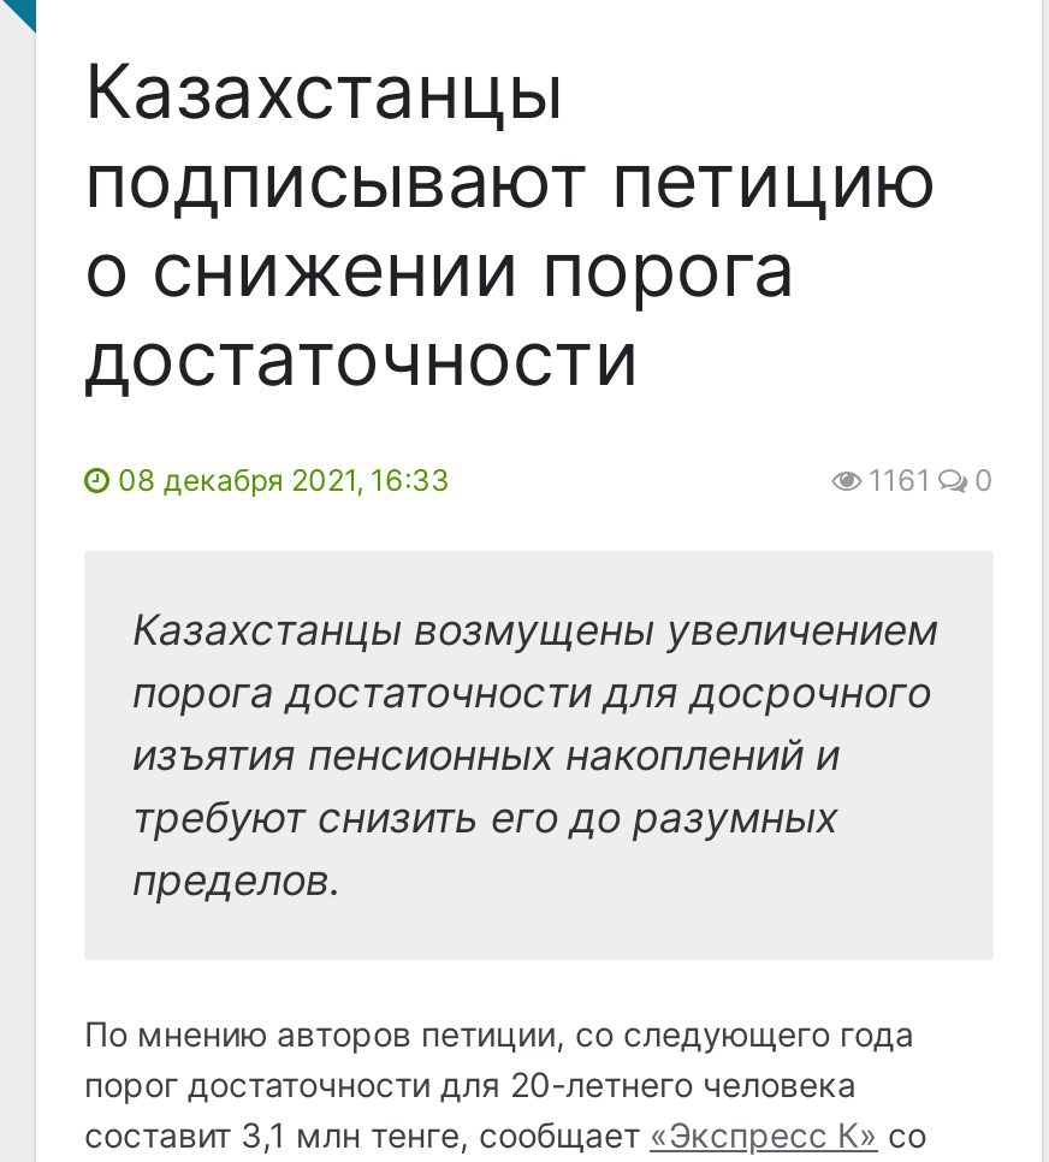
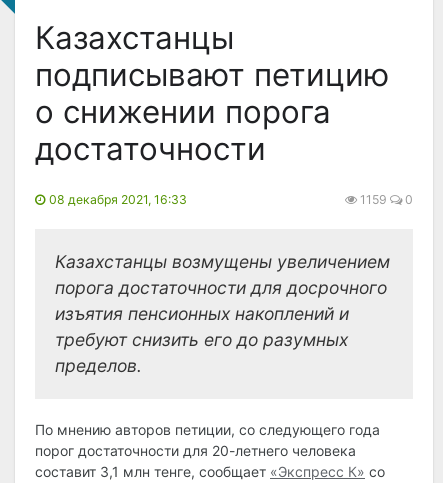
- 1161 0
+ 1159 0
